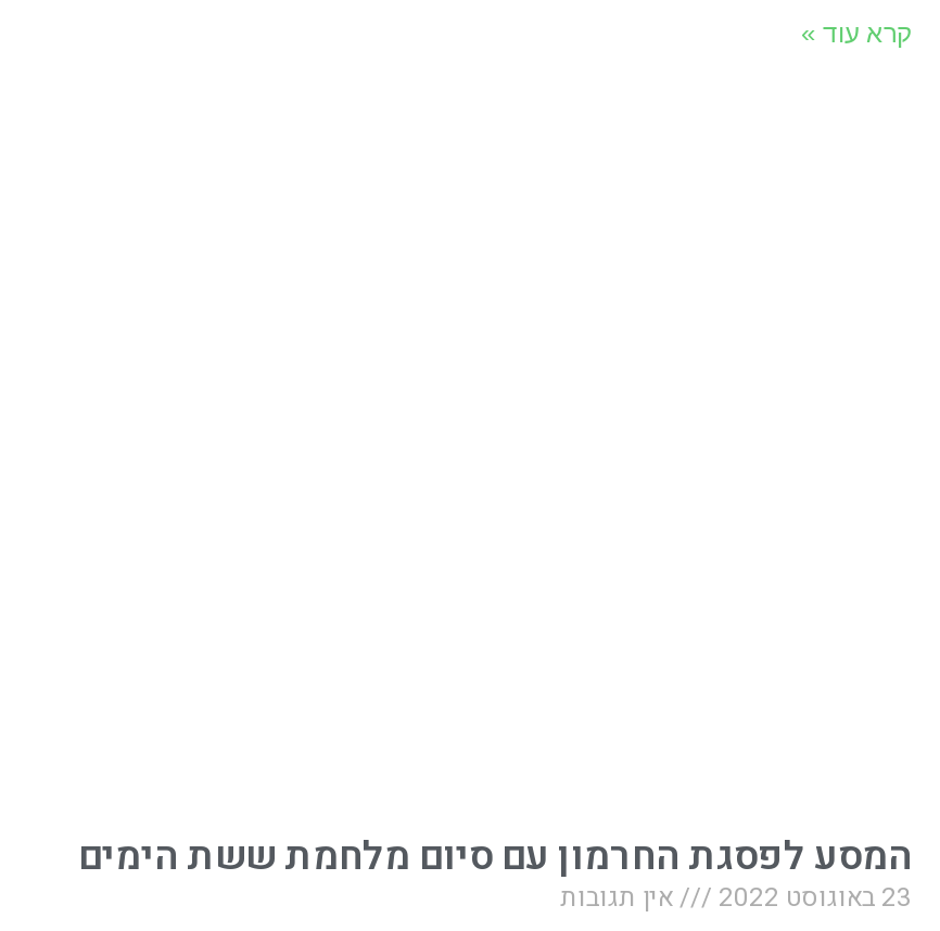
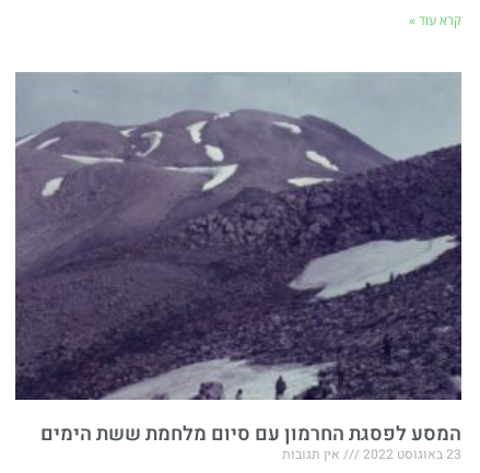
+ [image]
